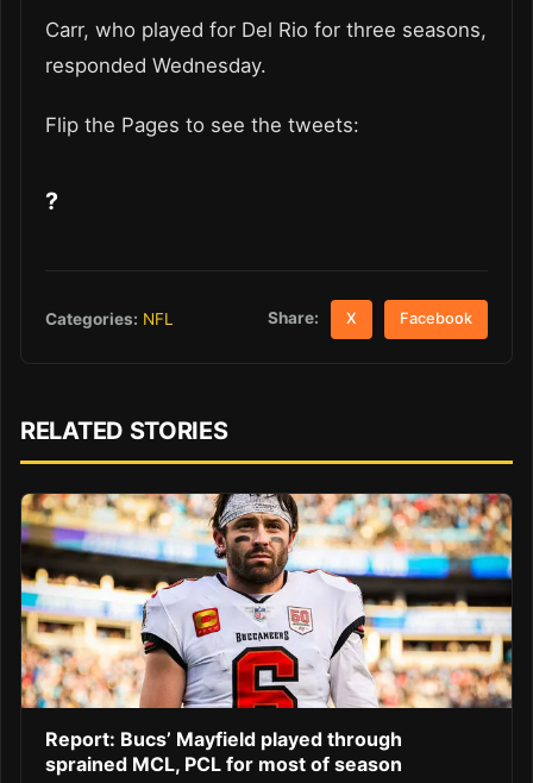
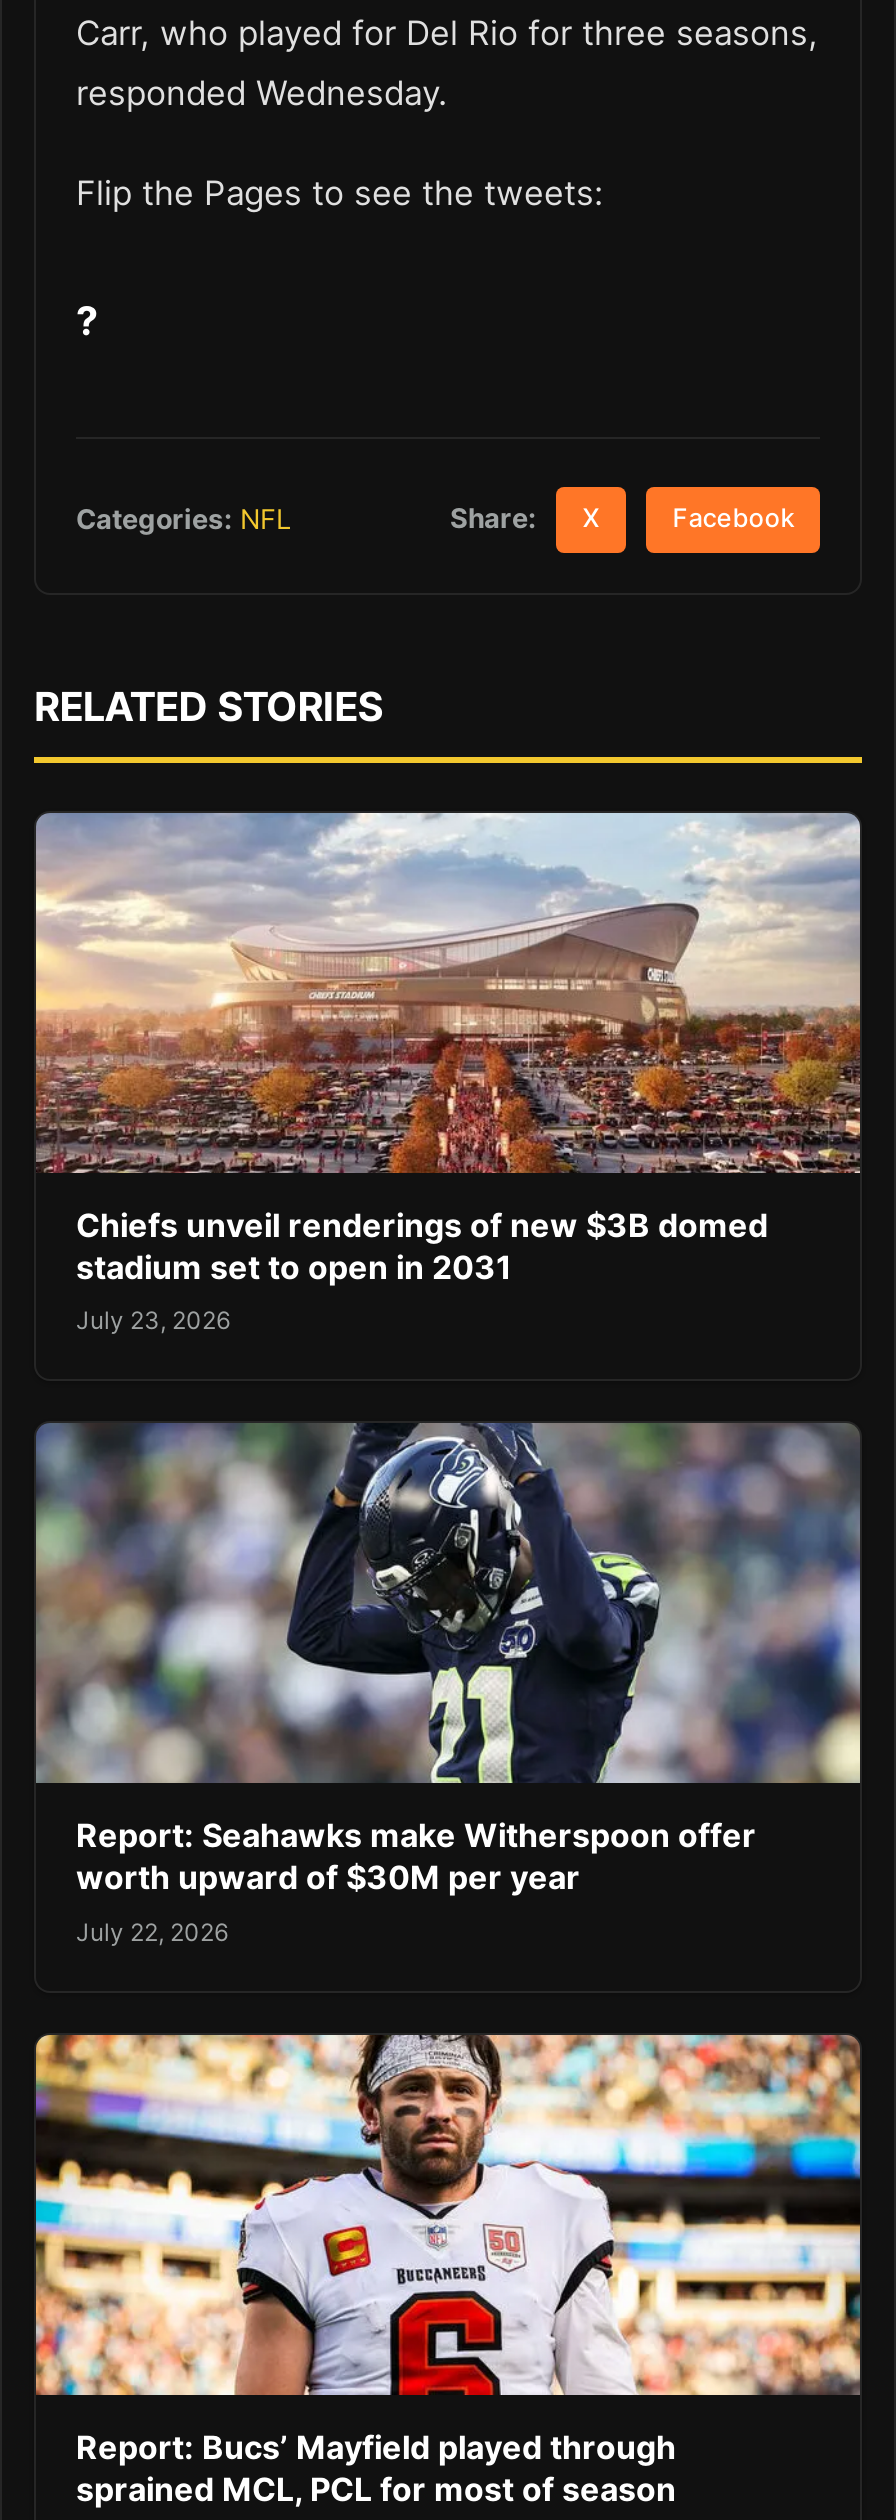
+ [image]
+ Chiefs unveil renderings of new $3B domed
+ stadium set to open in 2031
+ July 23, 2026

+ [image]
+ Report: Seahawks make Witherspoon offer
+ worth upward of $30M per year
+ July 22, 2026
